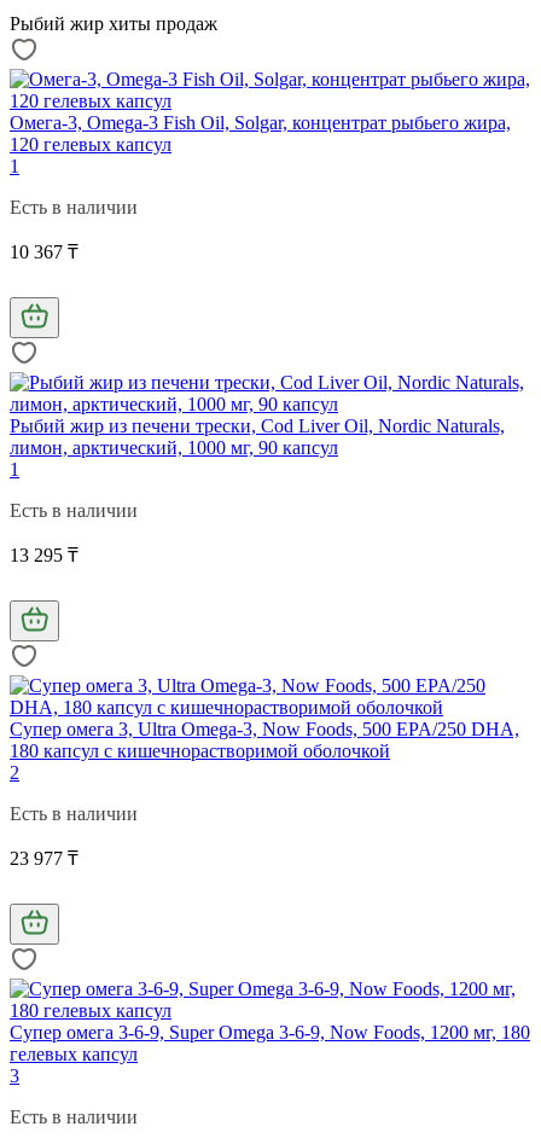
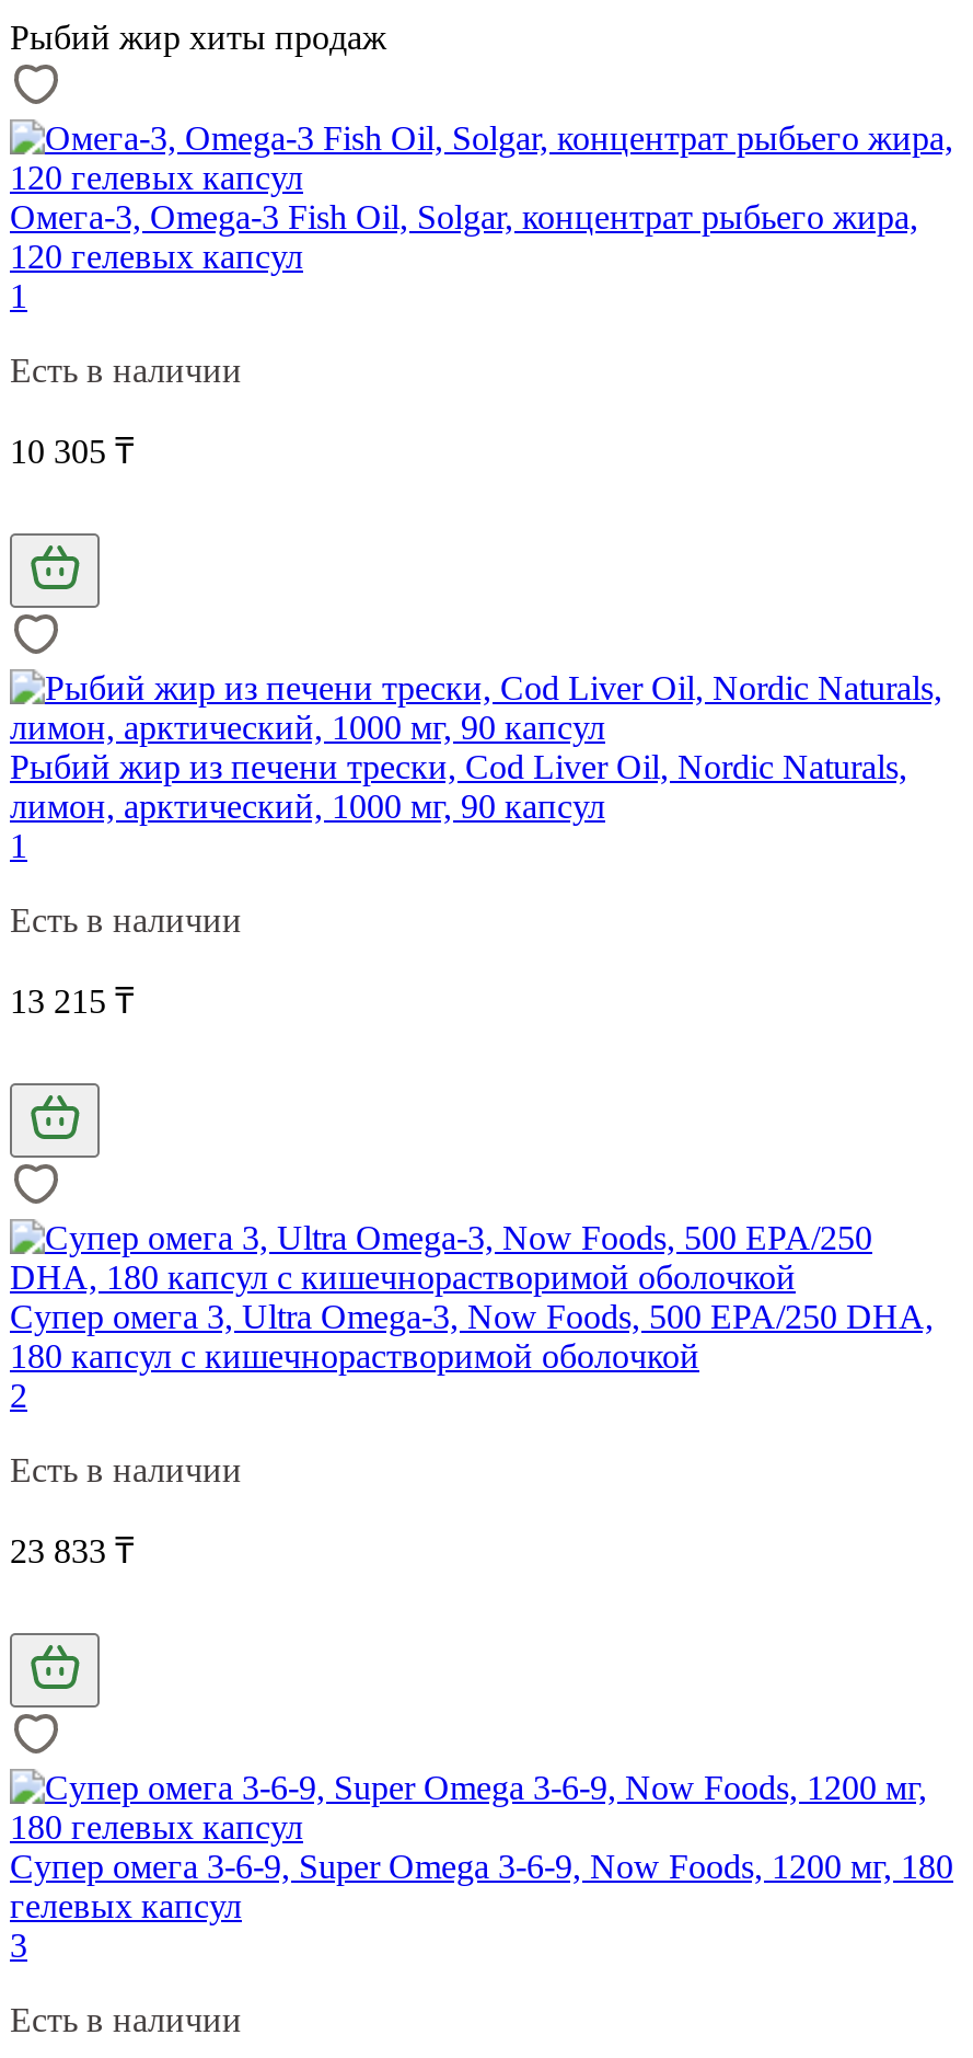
- 10 367 ₸
+ 10 305 ₸

- 13 295 ₸
+ 13 215 ₸

- 23 977 ₸
+ 23 833 ₸
